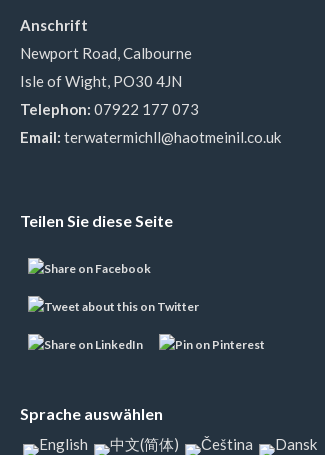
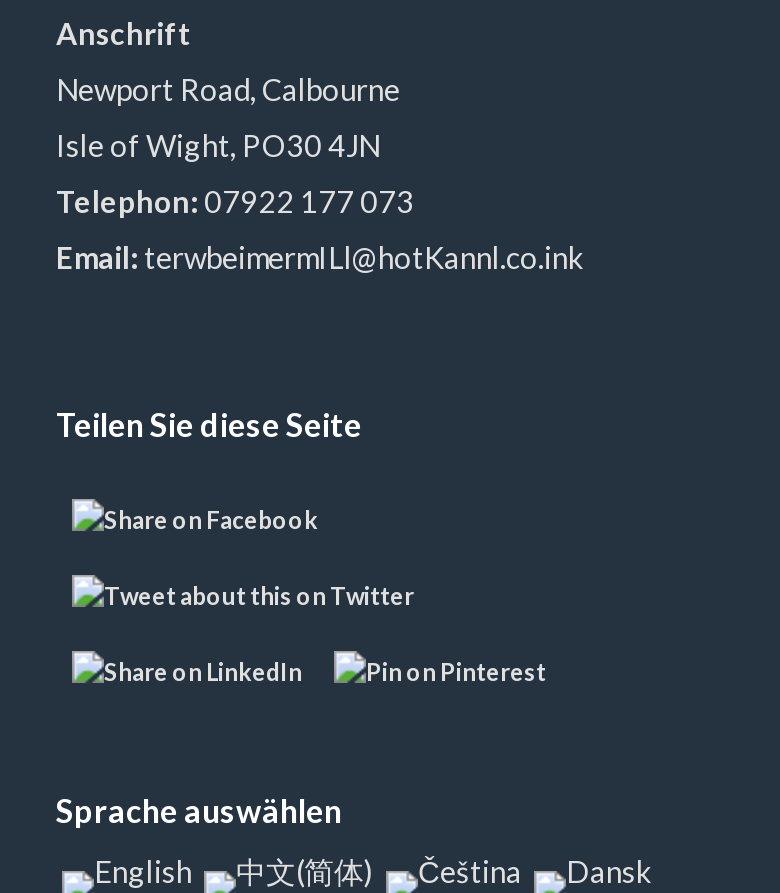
- Email: terwatermichll@haotmeinil.co.uk
+ Email: terwbeimermILl@hotKannl.co.ink
